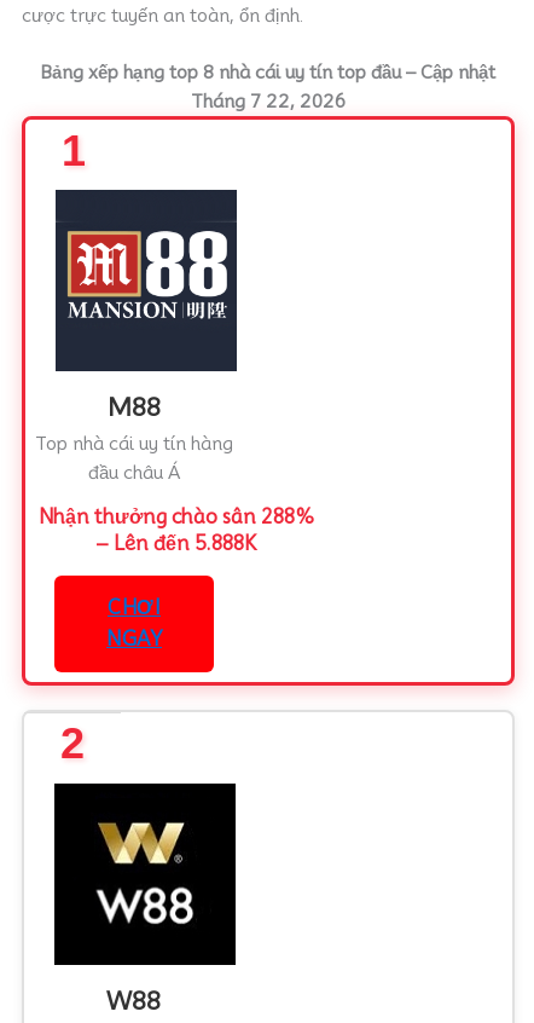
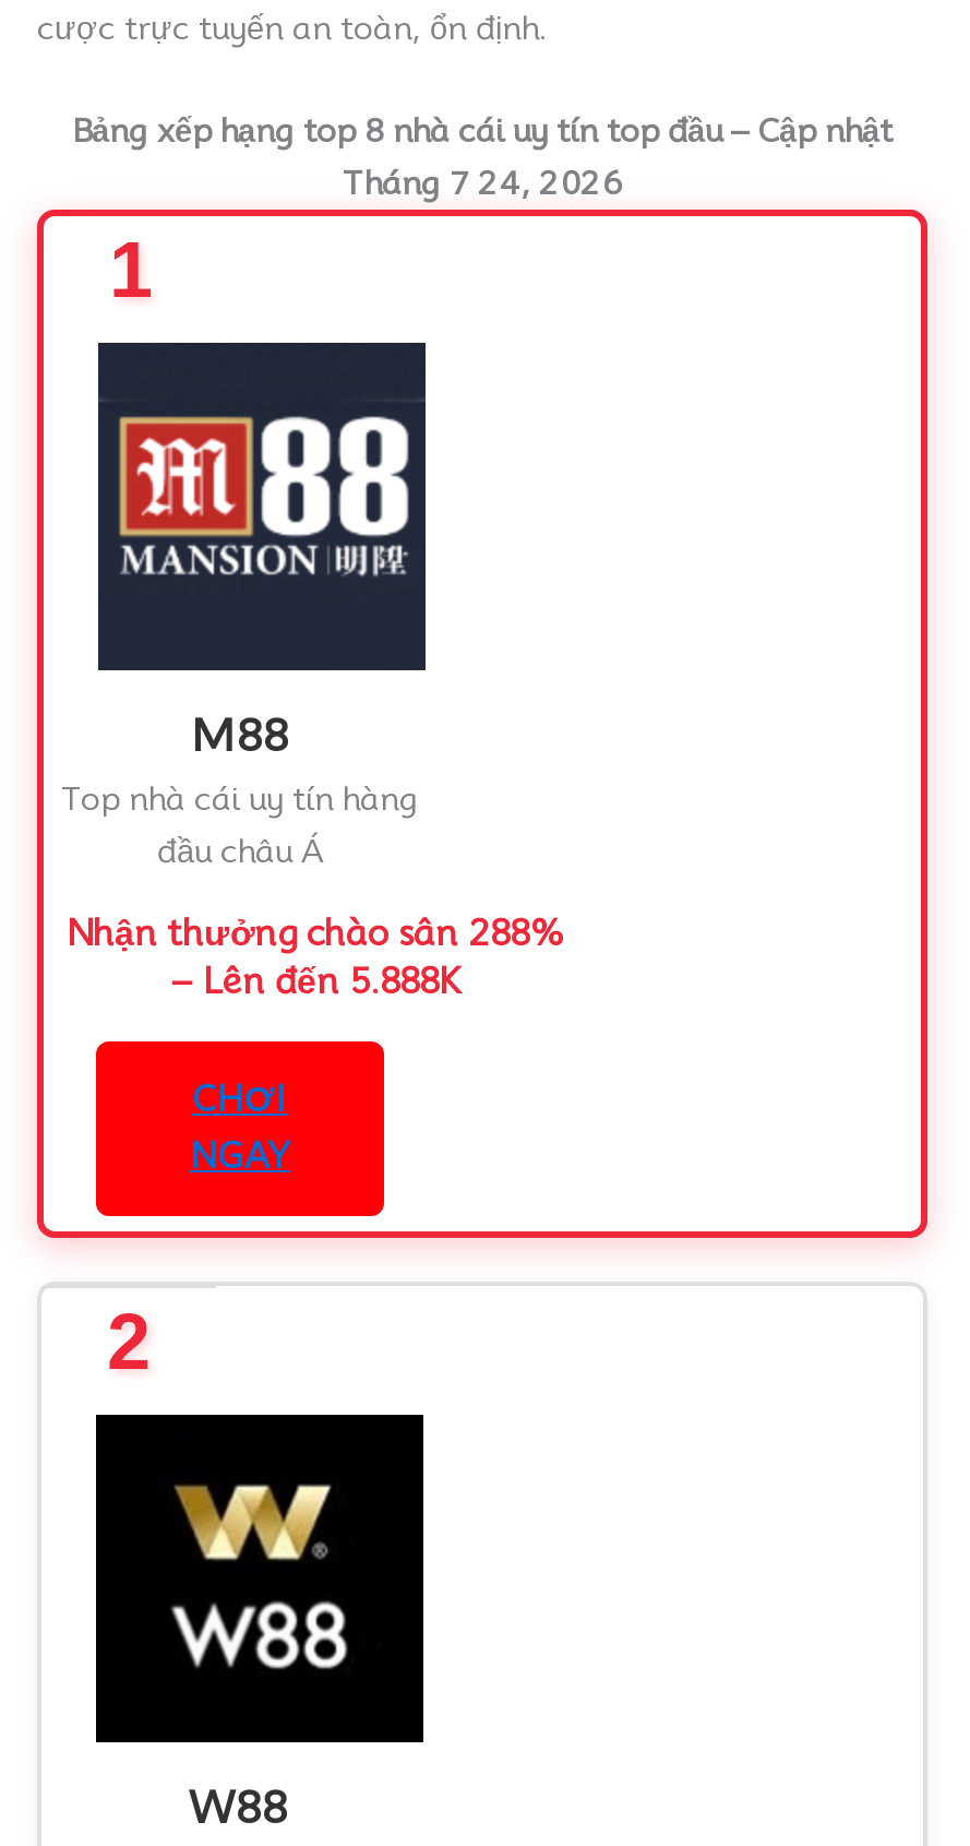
- Tháng 7 22, 2026
+ Tháng 7 24, 2026
